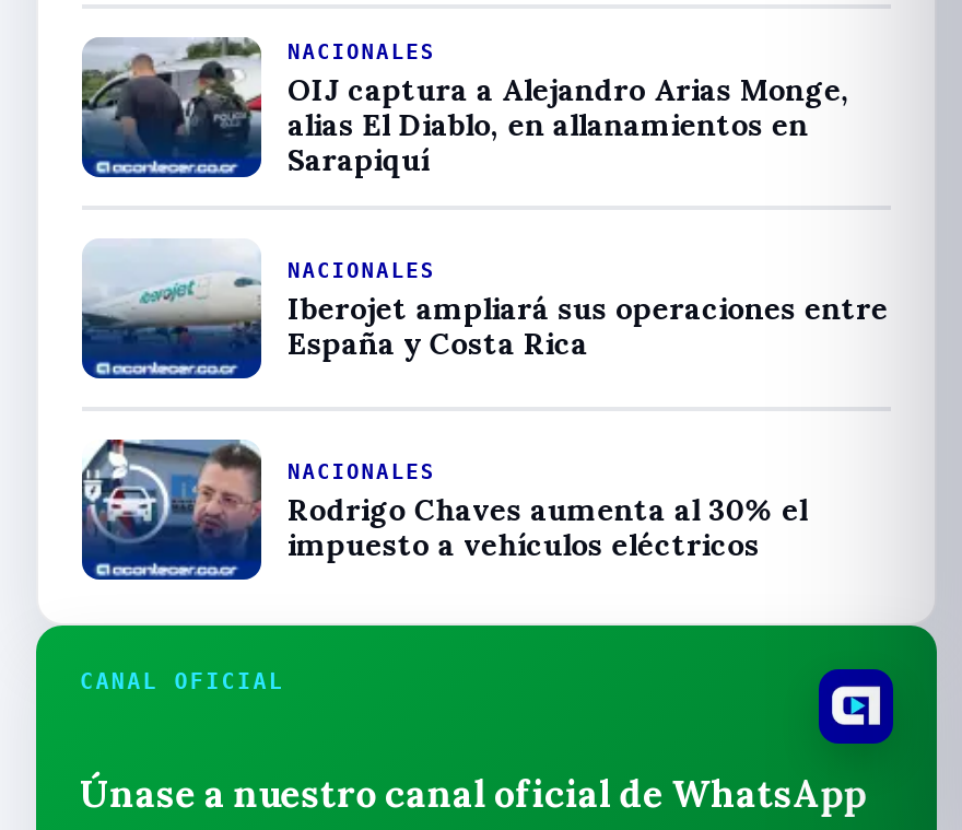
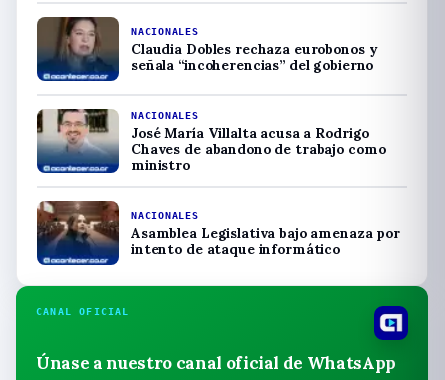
- [image]
- OIJ captura a Alejandro Arias Monge,
- alias El Diablo, en allanamientos en
- Sarapiquí
+ [image]
+ Claudia Dobles rechaza eurobonos y
+ señala “incoherencias” del gobierno

- [image]
- Iberojet ampliará sus operaciones entre
- España y Costa Rica
+ [image]
+ José María Villalta acusa a Rodrigo
+ Chaves de abandono de trabajo como
+ ministro

- [image]
- Rodrigo Chaves aumenta al 30% el
- impuesto a vehículos eléctricos
+ [image]
+ Asamblea Legislativa bajo amenaza por
+ intento de ataque informático
